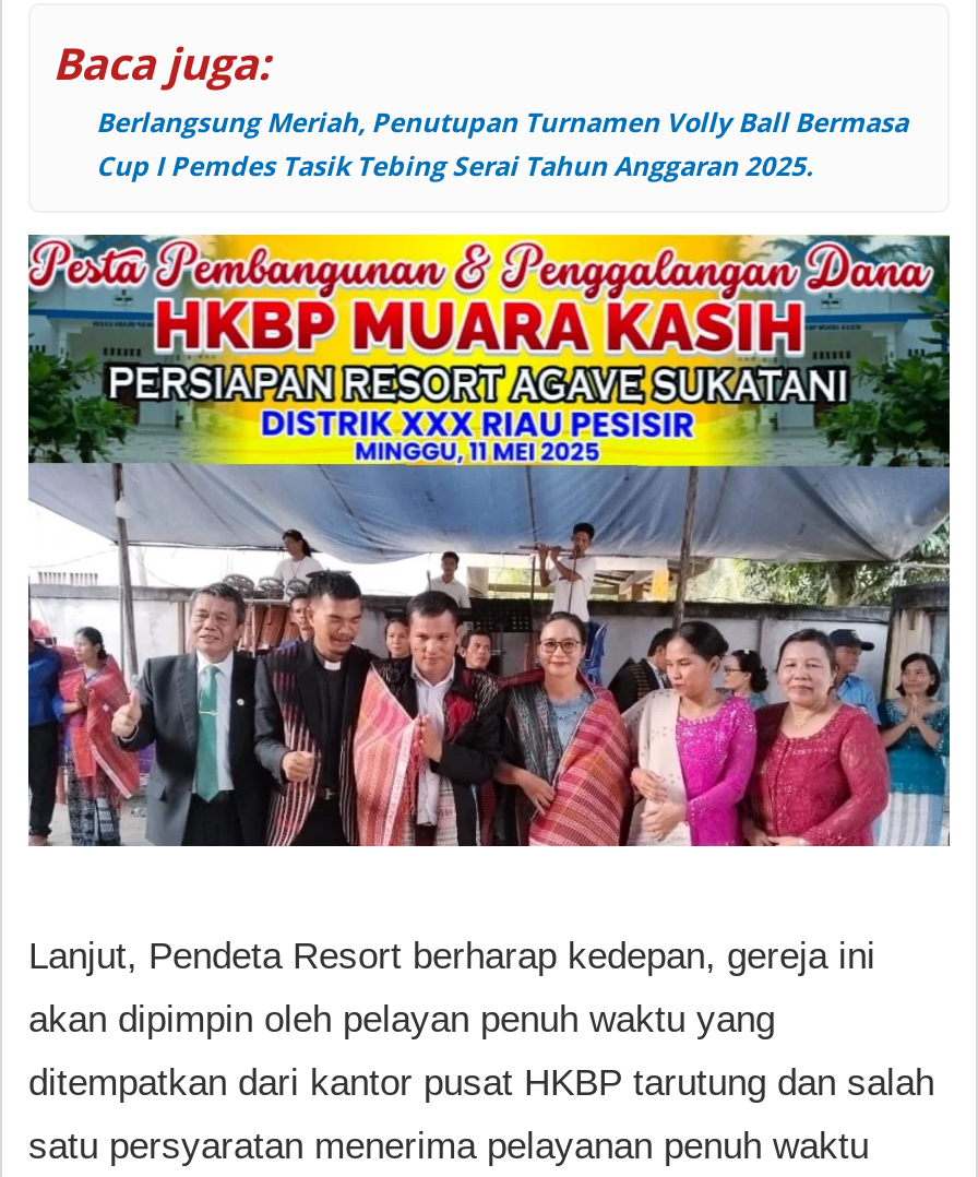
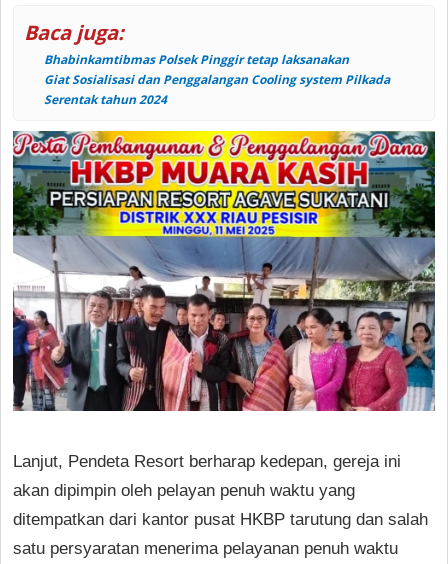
- Berlangsung Meriah, Penutupan Turnamen Volly Ball Bermasa
- Cup I Pemdes Tasik Tebing Serai Tahun Anggaran 2025.
+ Bhabinkamtibmas Polsek Pinggir tetap laksanakan
+ Giat Sosialisasi dan Penggalangan Cooling system Pilkada
+ Serentak tahun 2024
